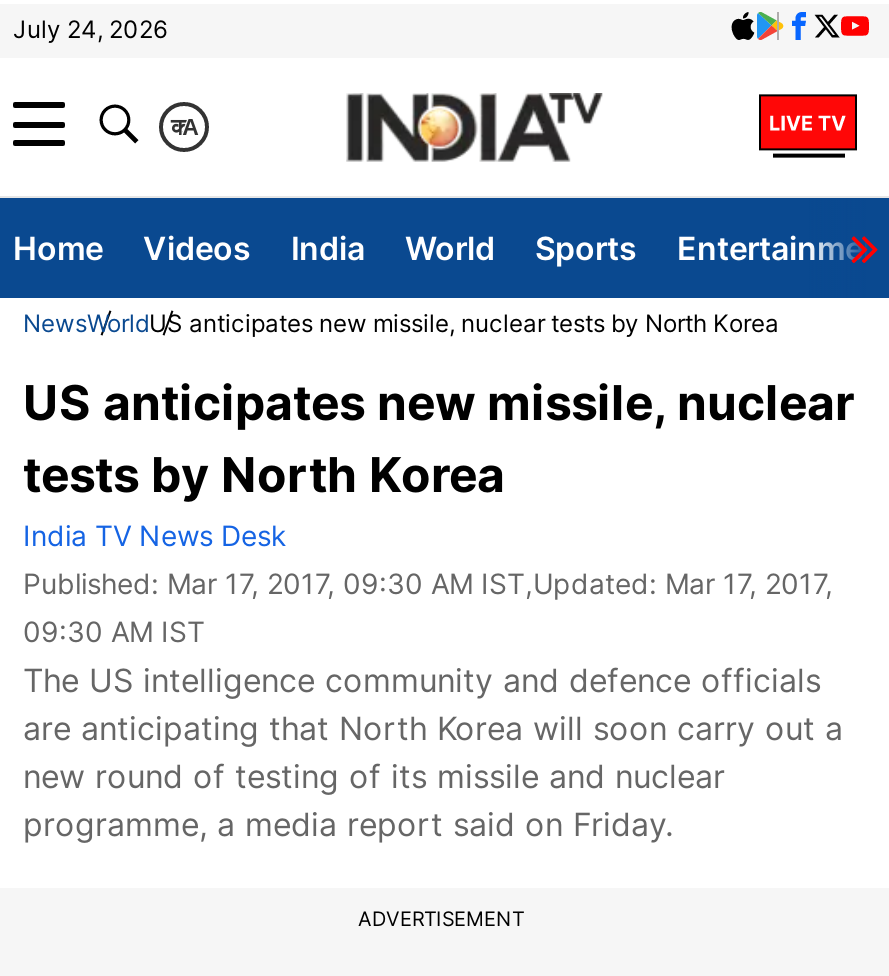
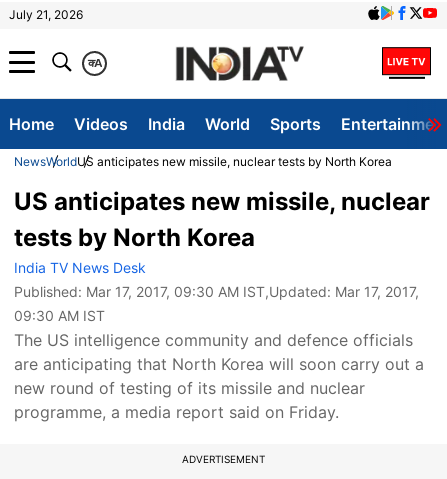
- July 24, 2026
+ July 21, 2026
